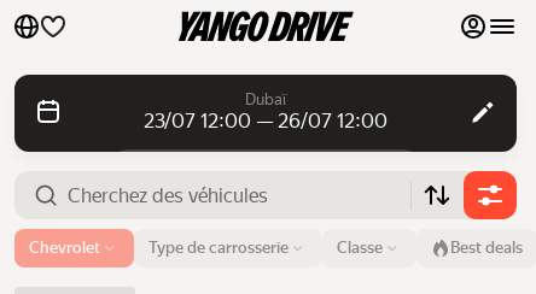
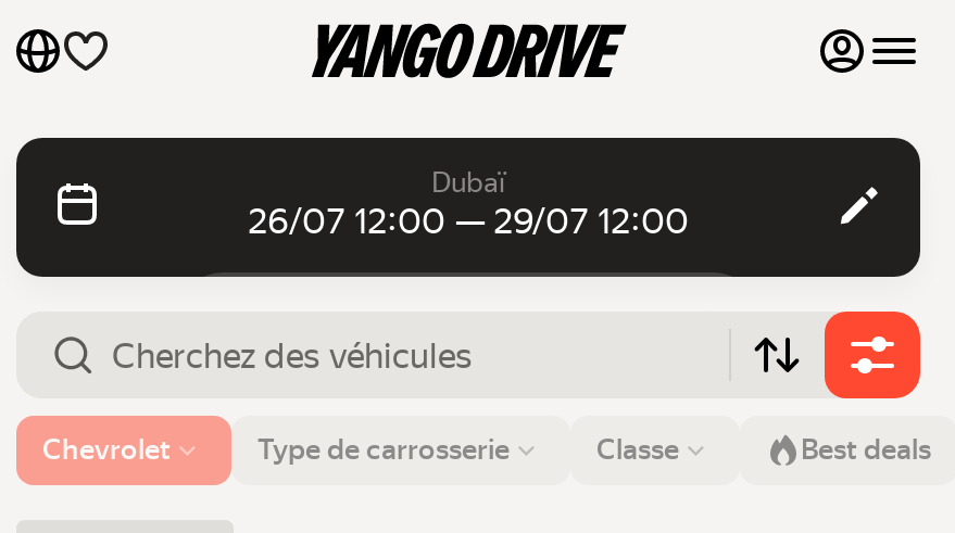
- 23/07 12:00 — 26/07 12:00
+ 26/07 12:00 — 29/07 12:00
